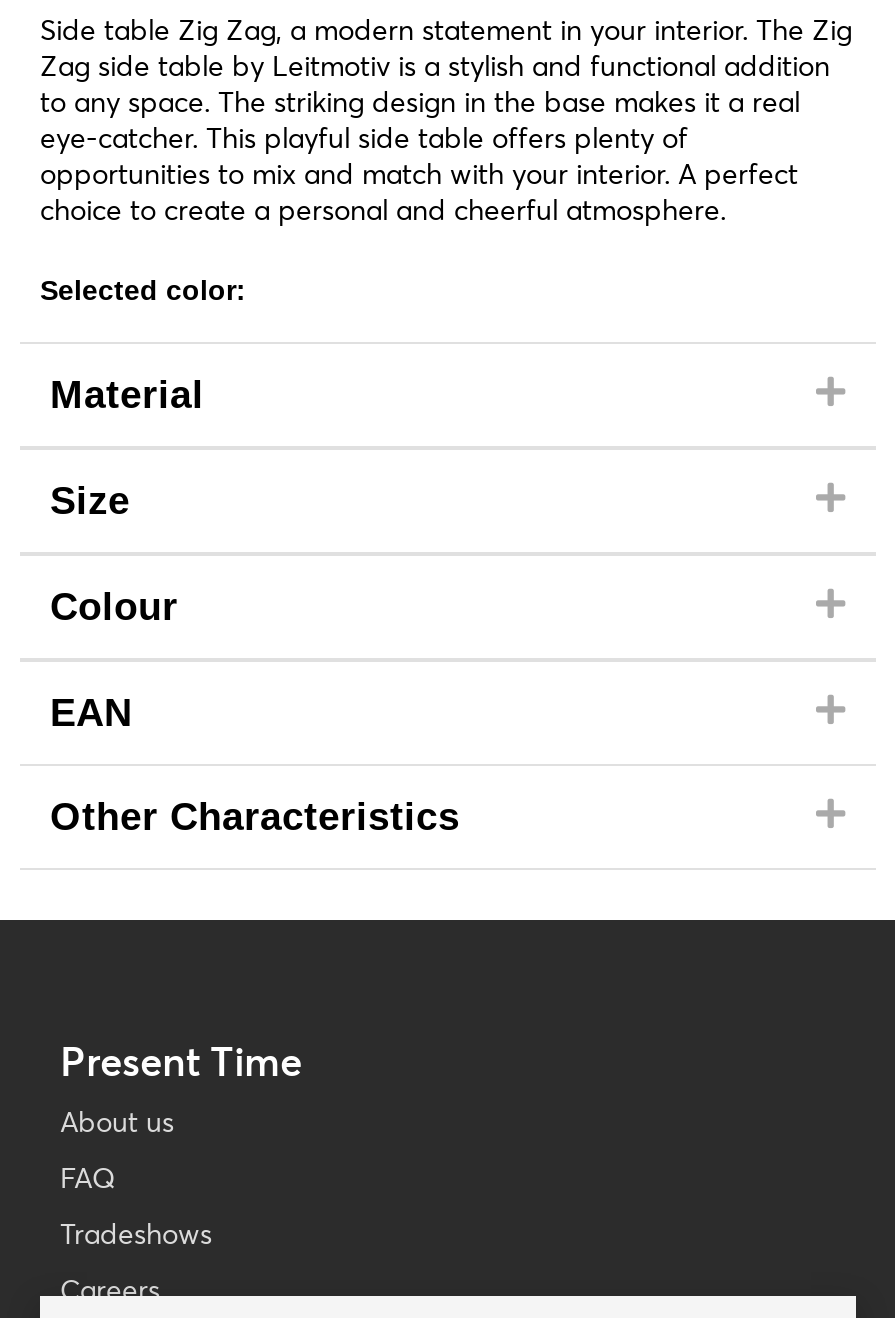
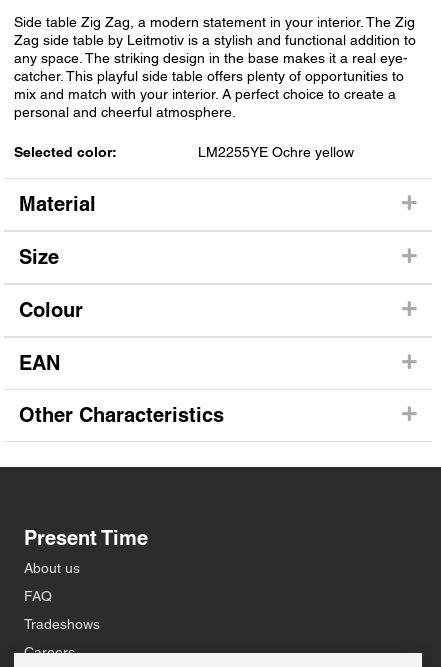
+ LM2255YE Ochre yellow
